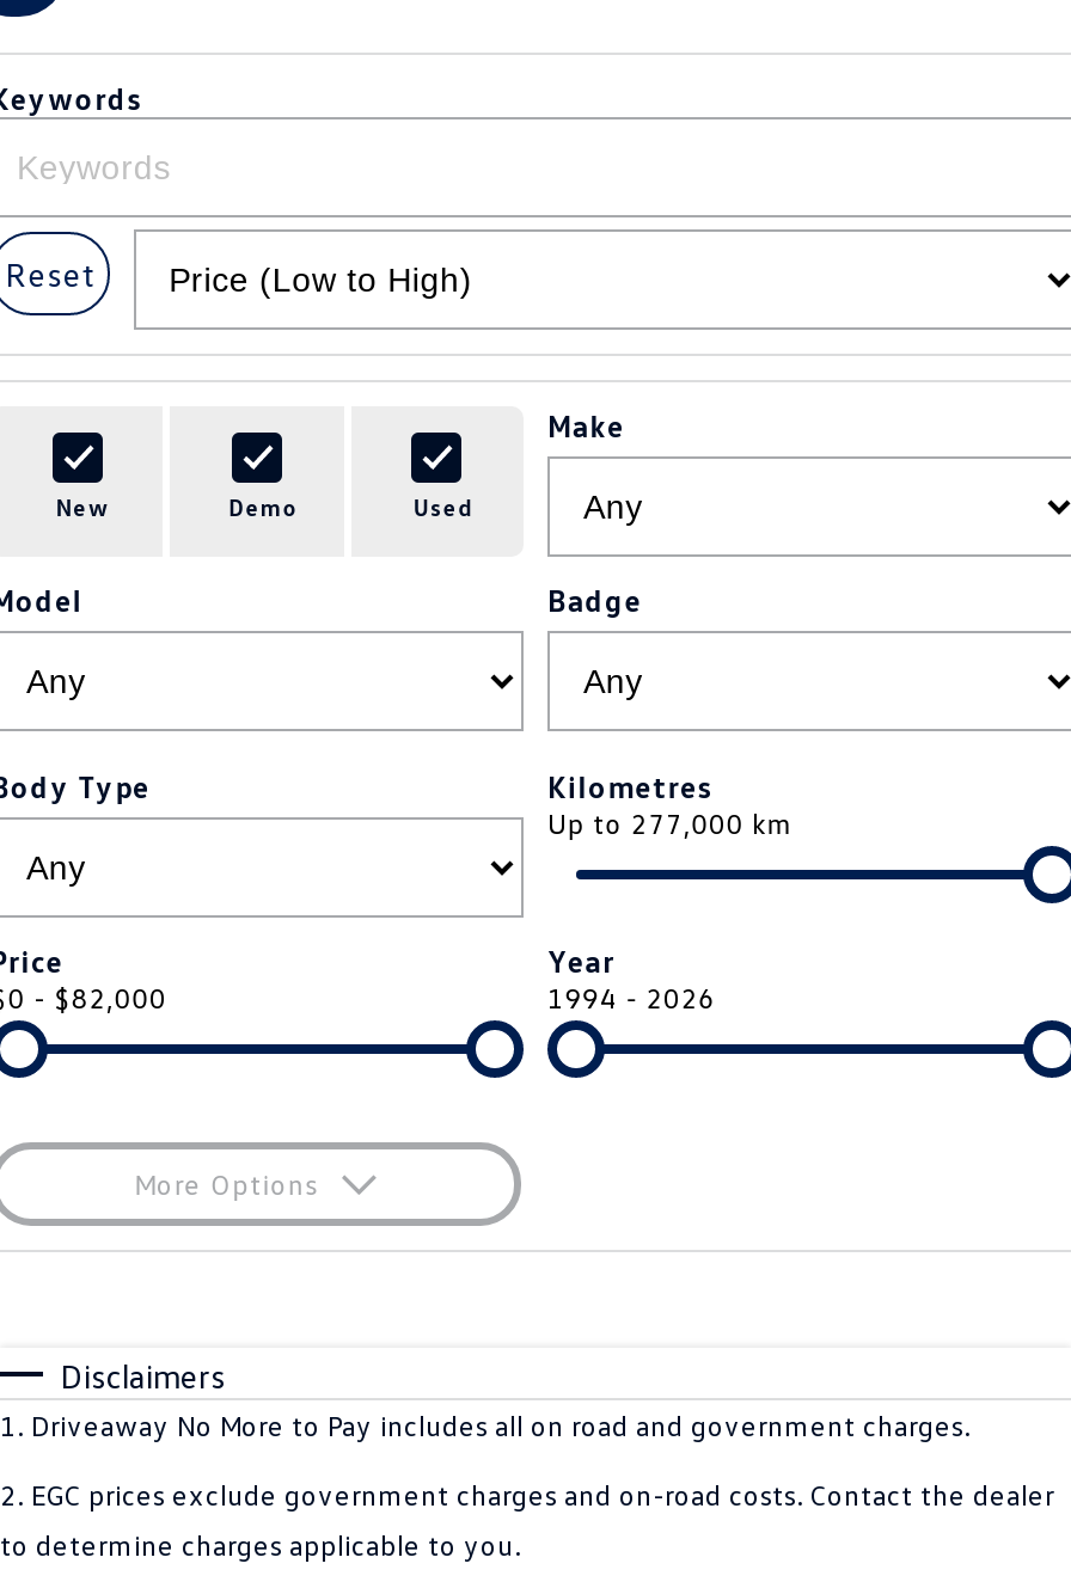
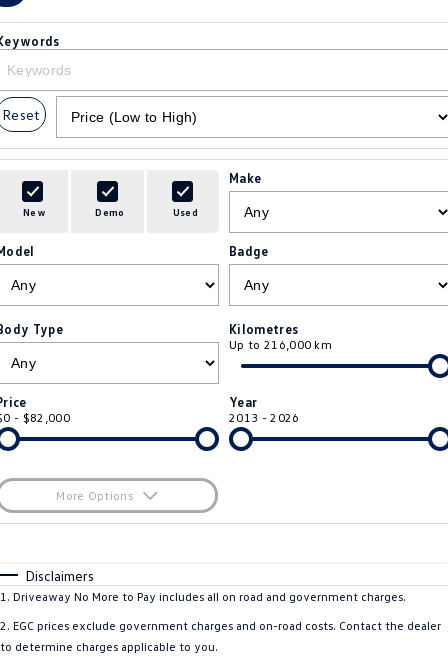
- Up to 277,000 km
+ Up to 216,000 km

- 1994 - 2026
+ 2013 - 2026
